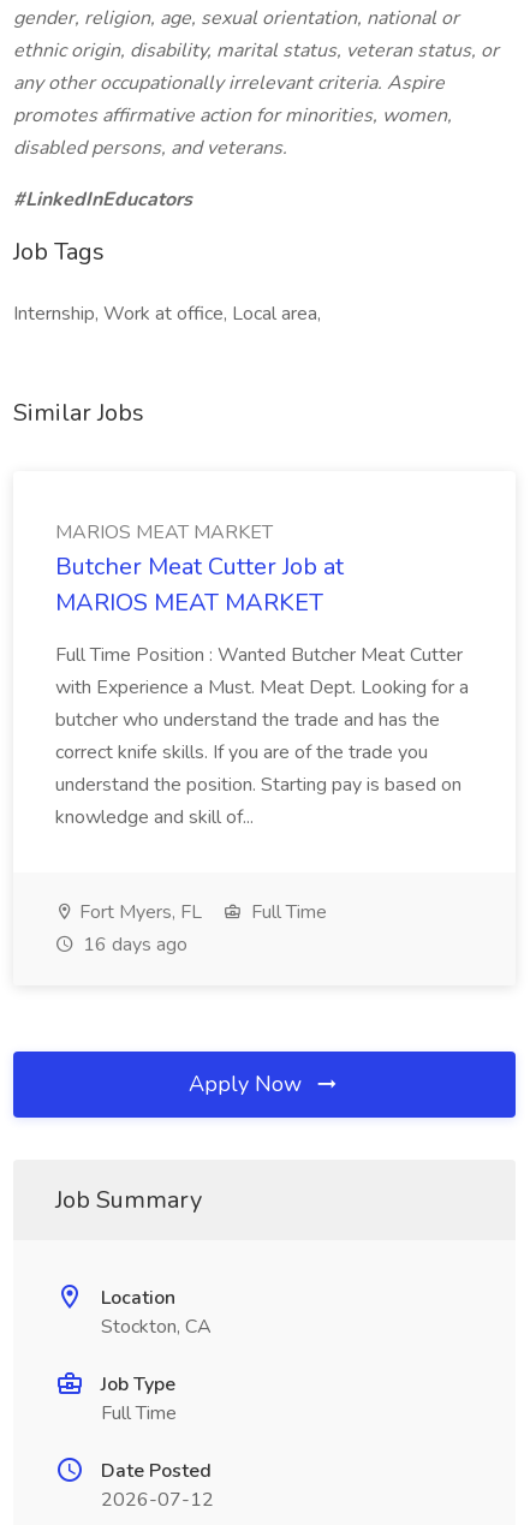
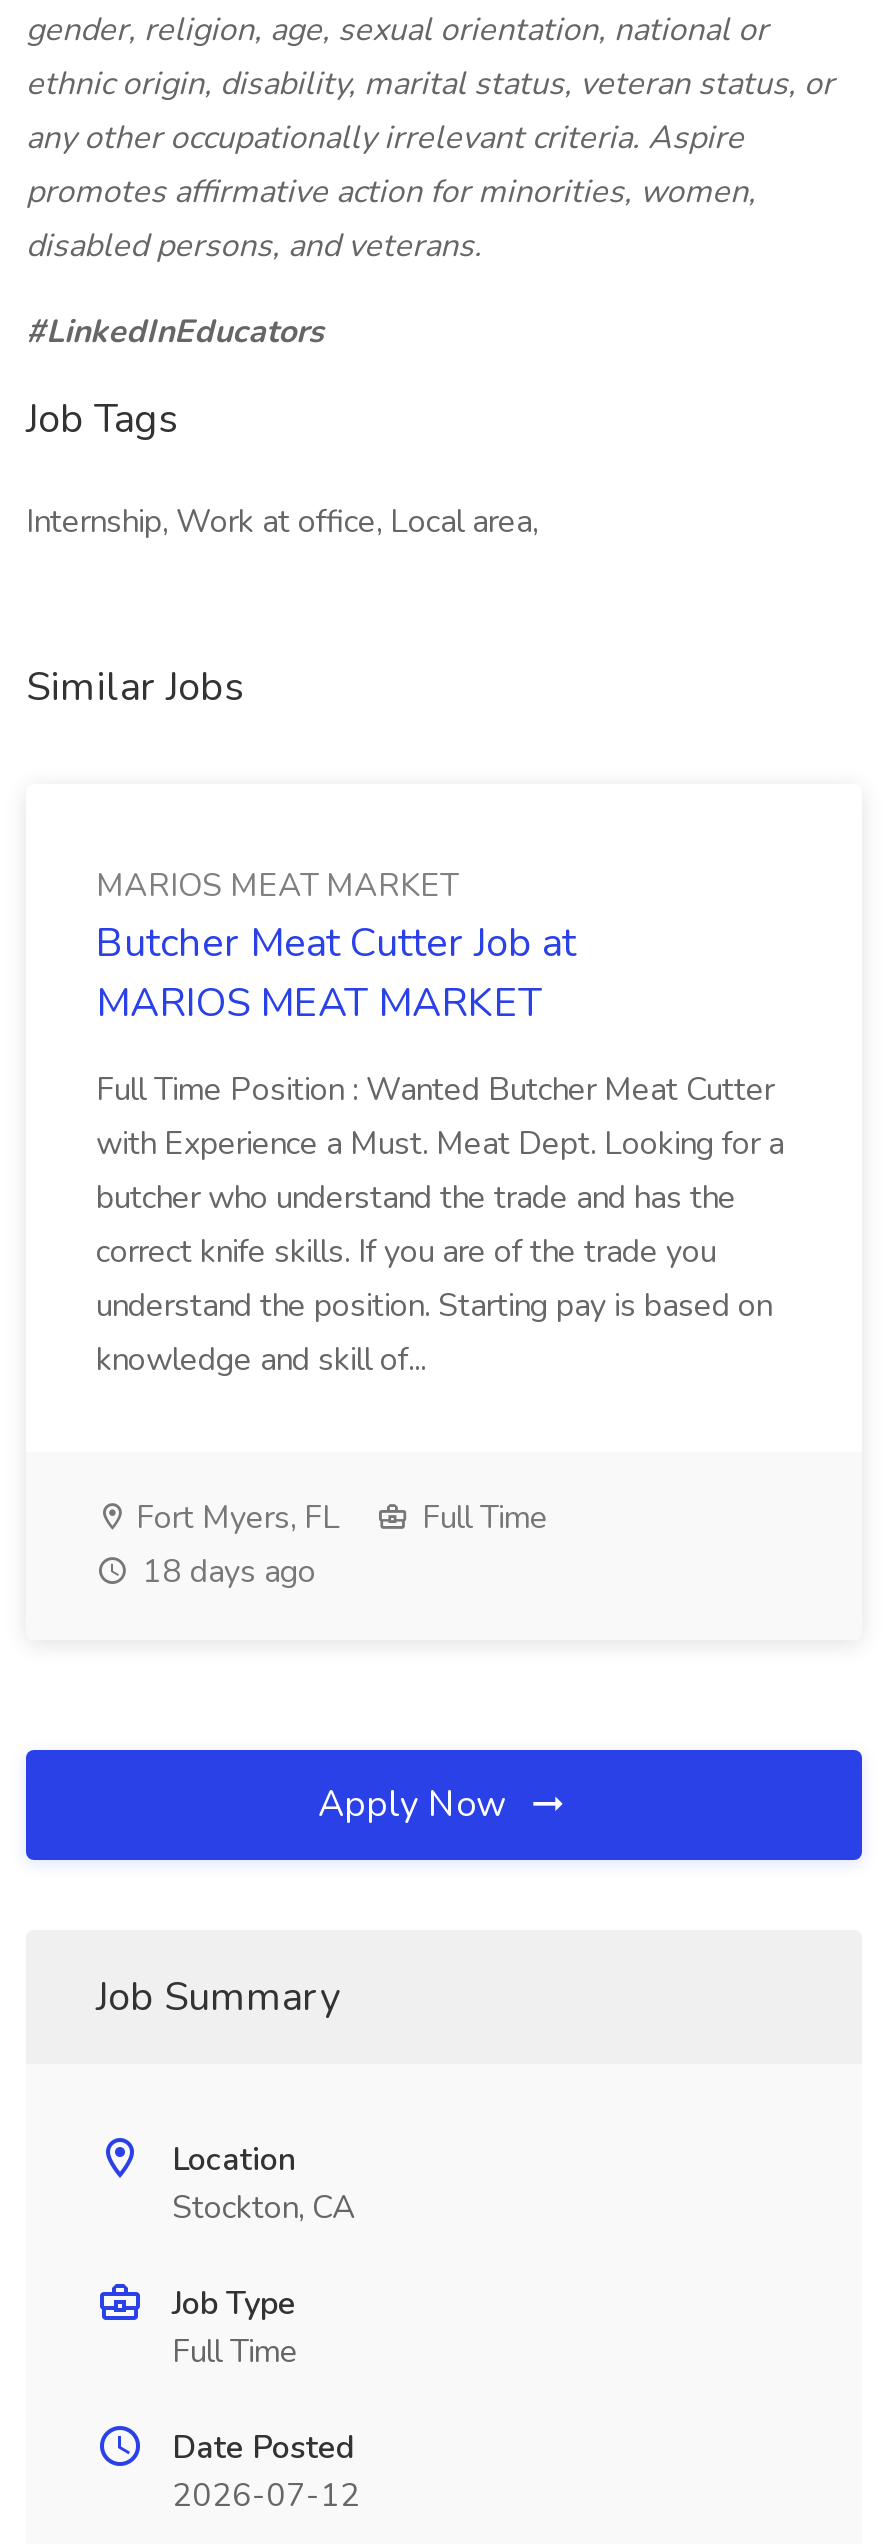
- 16 days ago
+ 18 days ago
